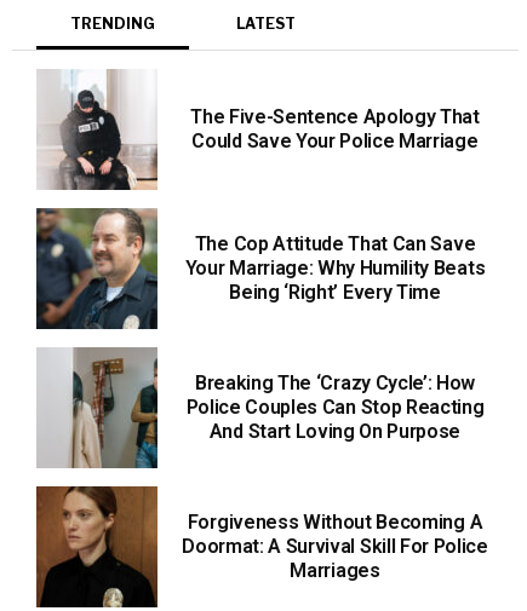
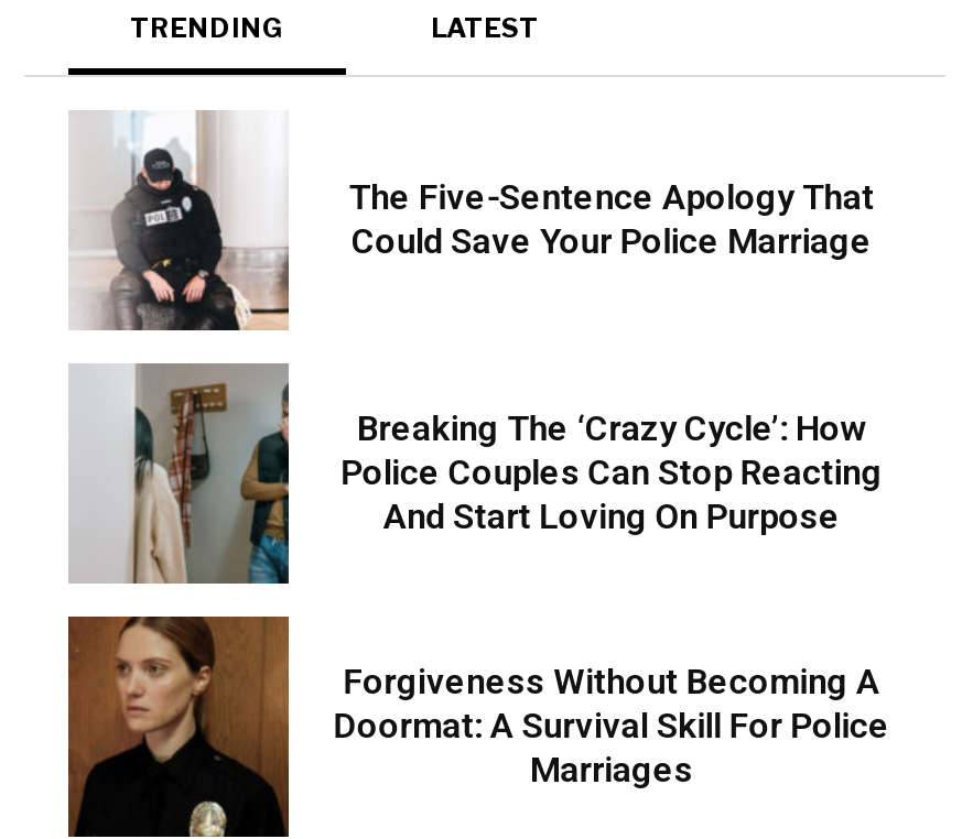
- [image]
- The Cop Attitude That Can Save
- Your Marriage: Why Humility Beats
- Being ‘Right’ Every Time
